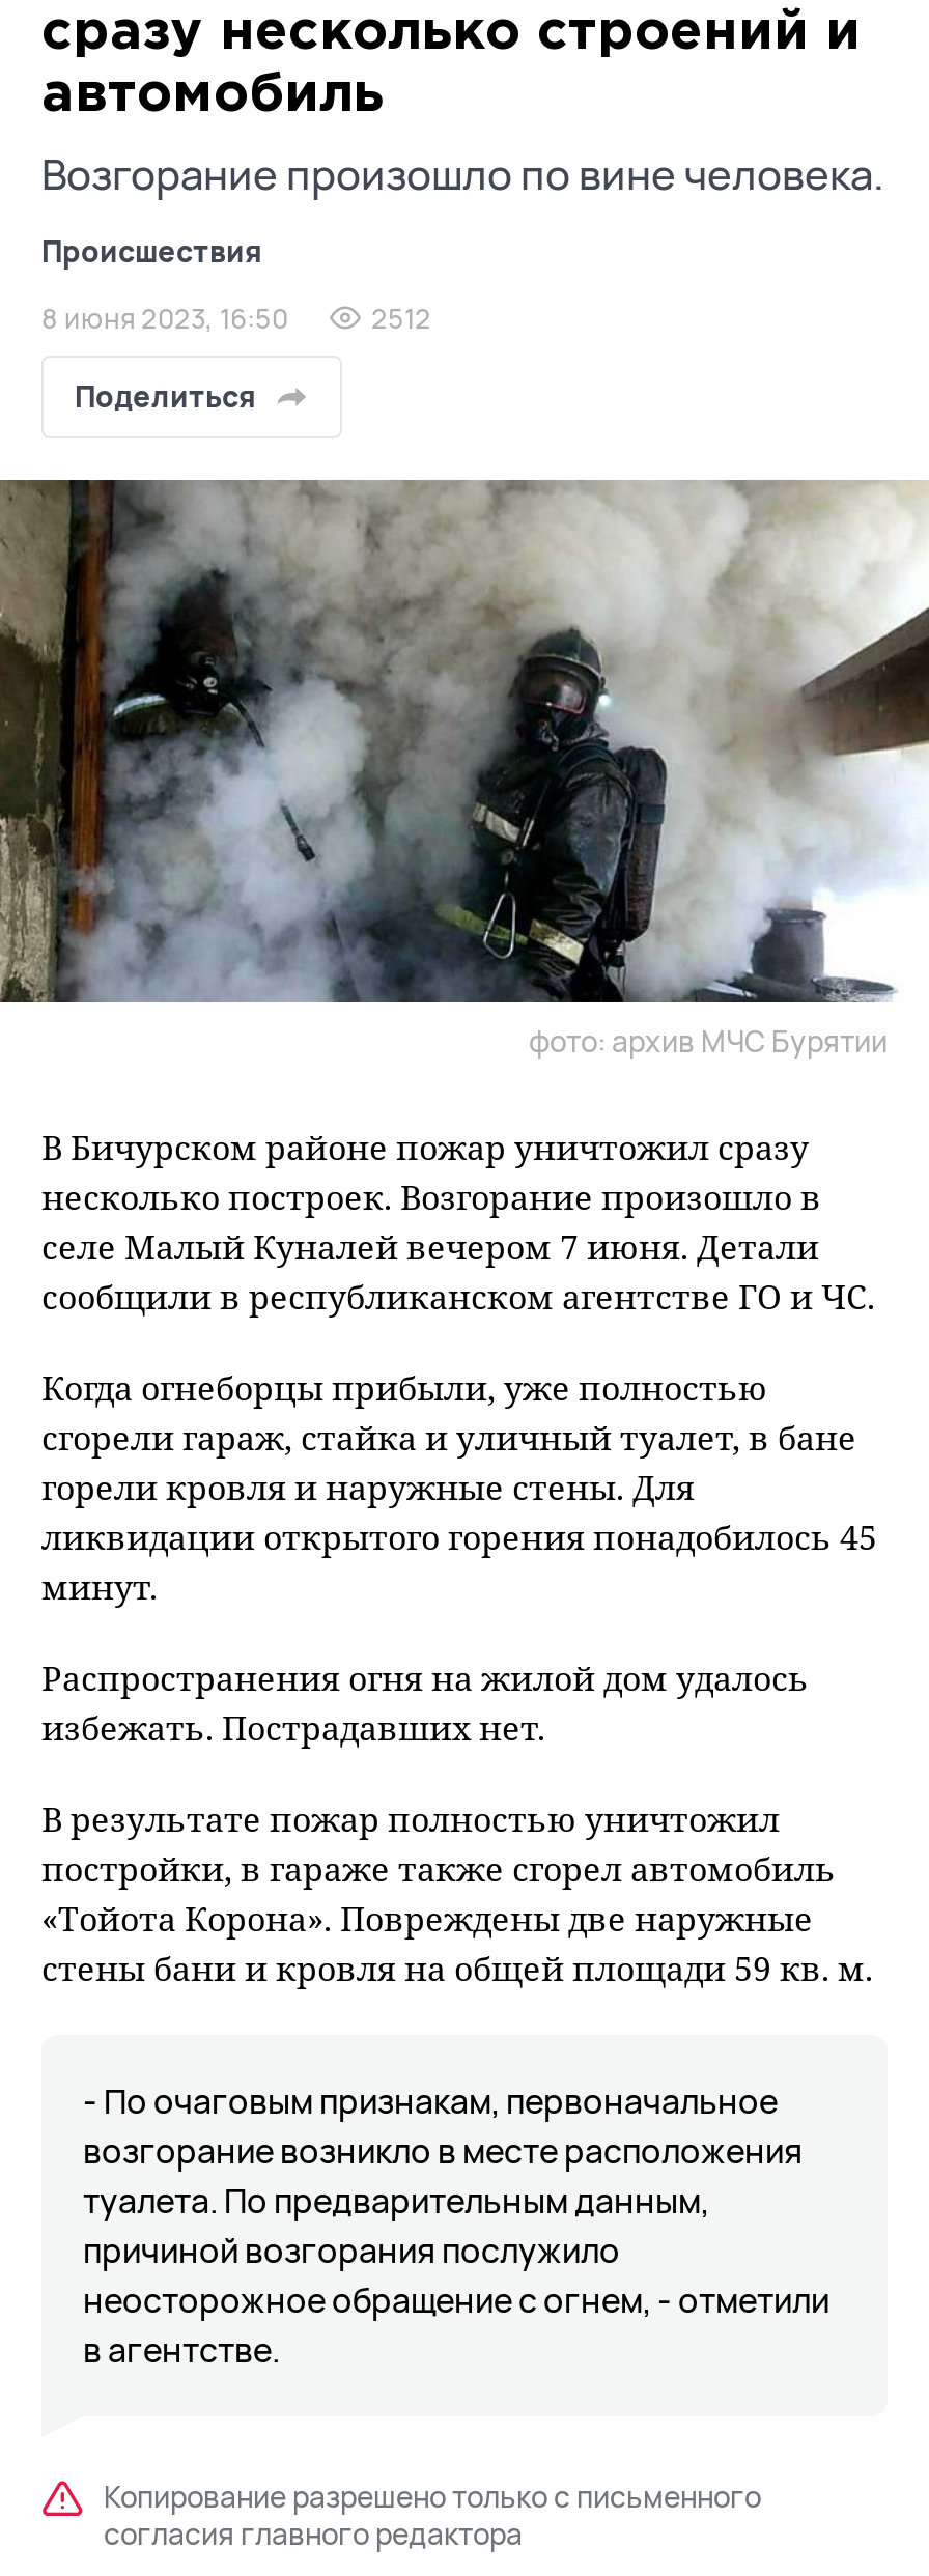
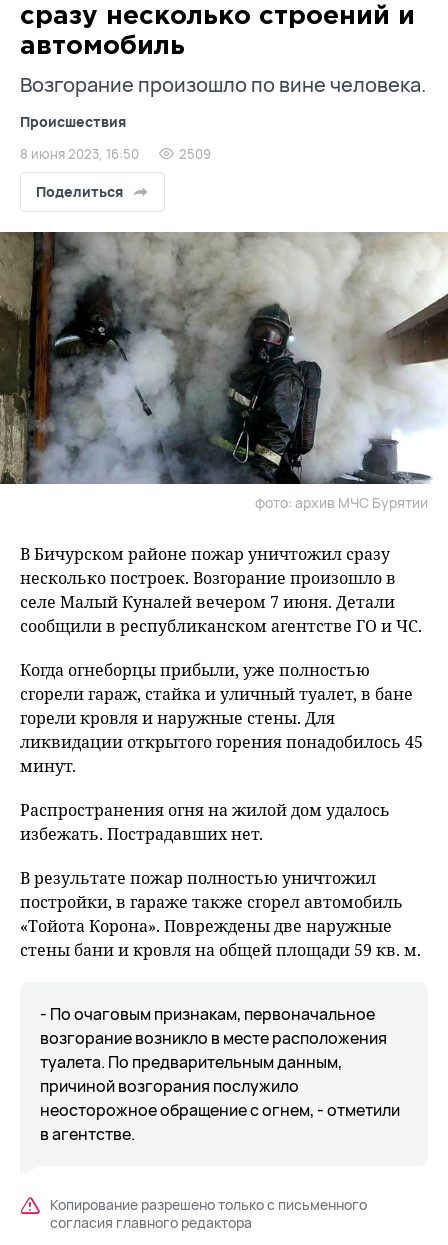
- 2512
+ 2509
